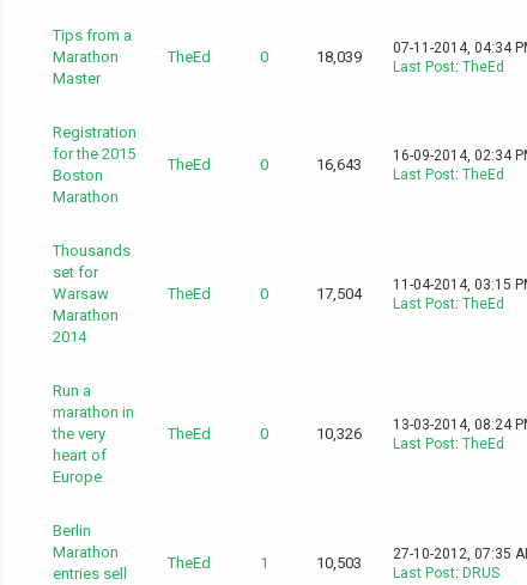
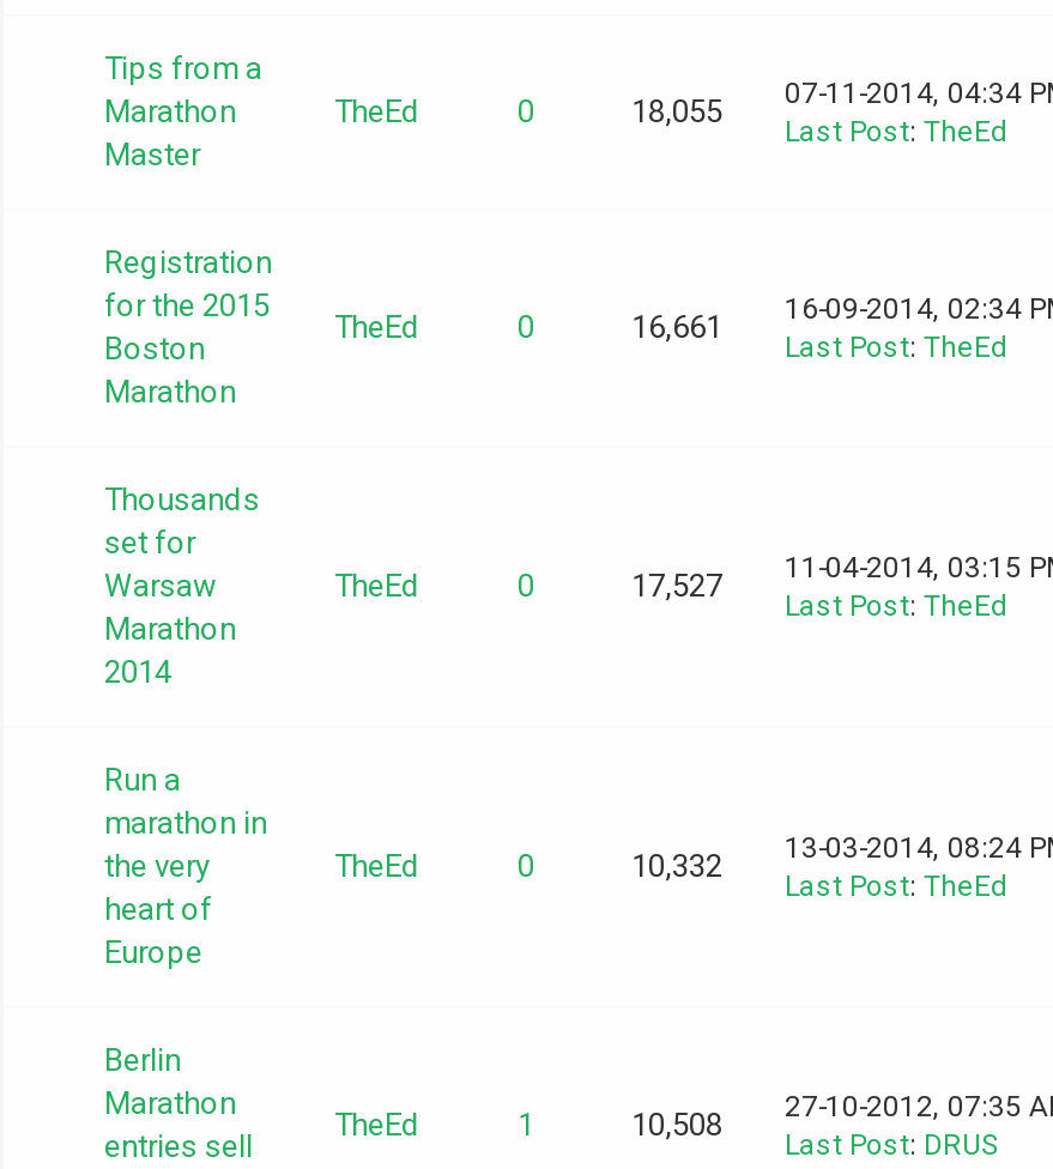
- 18,039
+ 18,055

- 16,643
+ 16,661

- 17,504
+ 17,527

- 10,326
+ 10,332

- 10,503
+ 10,508
